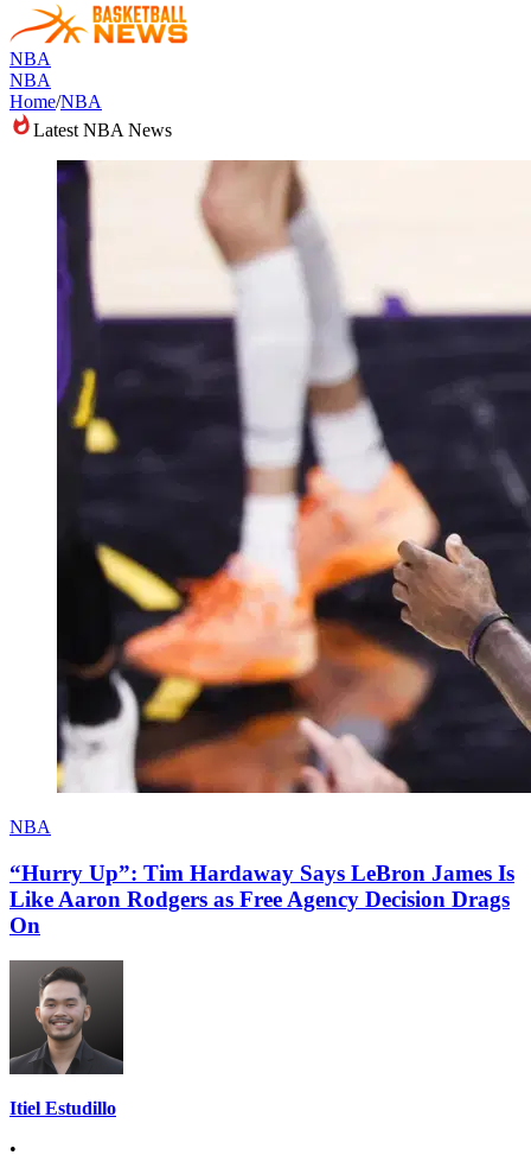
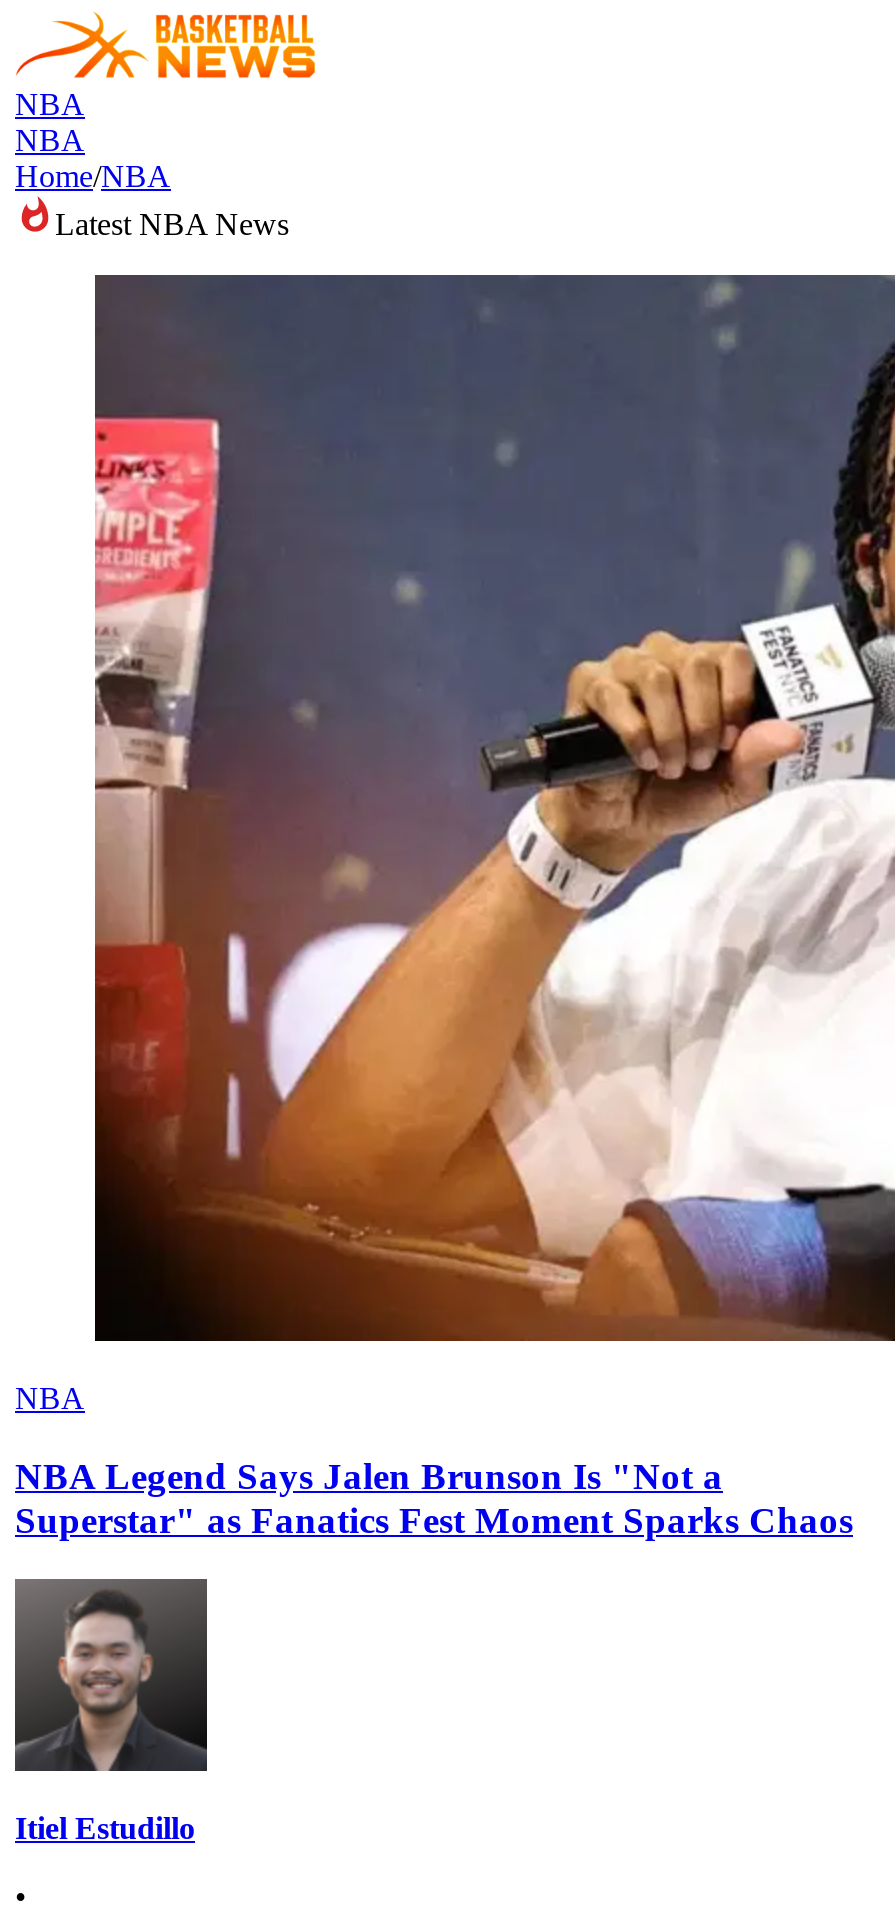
- [image]
+ [image]

- “Hurry Up”: Tim Hardaway Says LeBron James Is
- Like Aaron Rodgers as Free Agency Decision Drags
- On
+ NBA Legend Says Jalen Brunson Is "Not a
+ Superstar" as Fanatics Fest Moment Sparks Chaos
